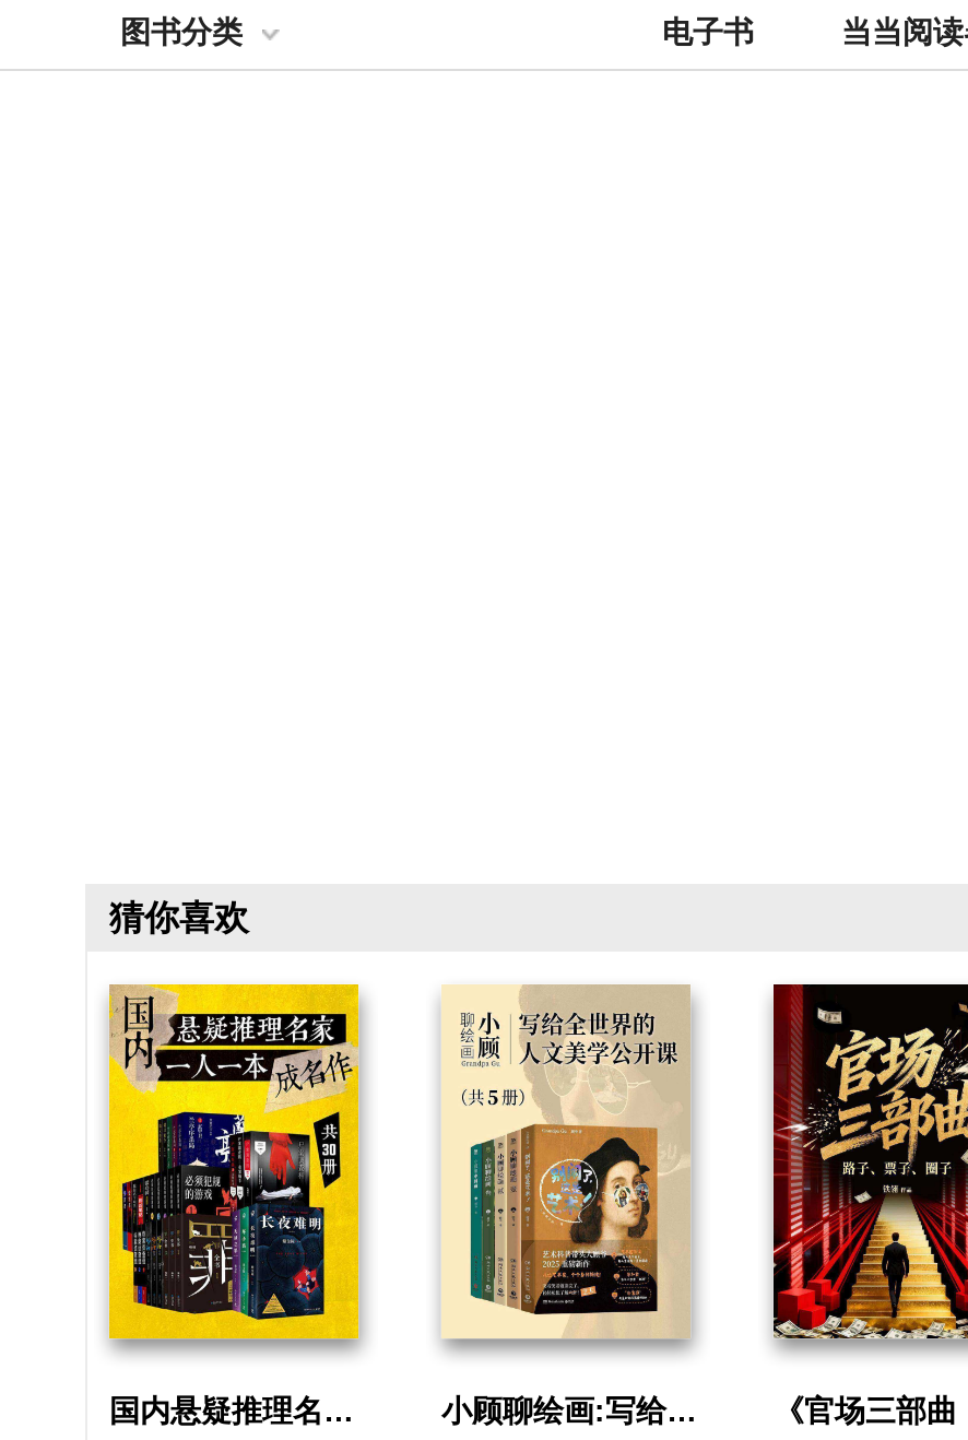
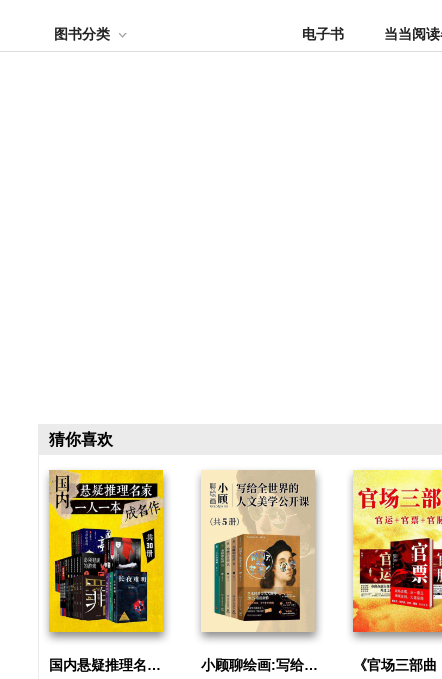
- [image]
+ [image]
